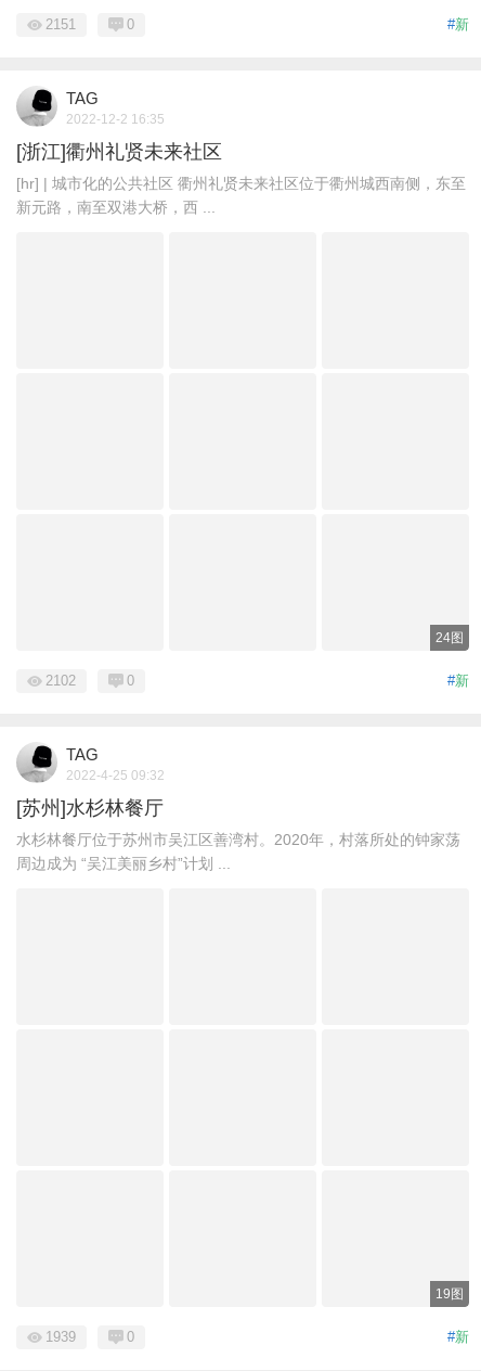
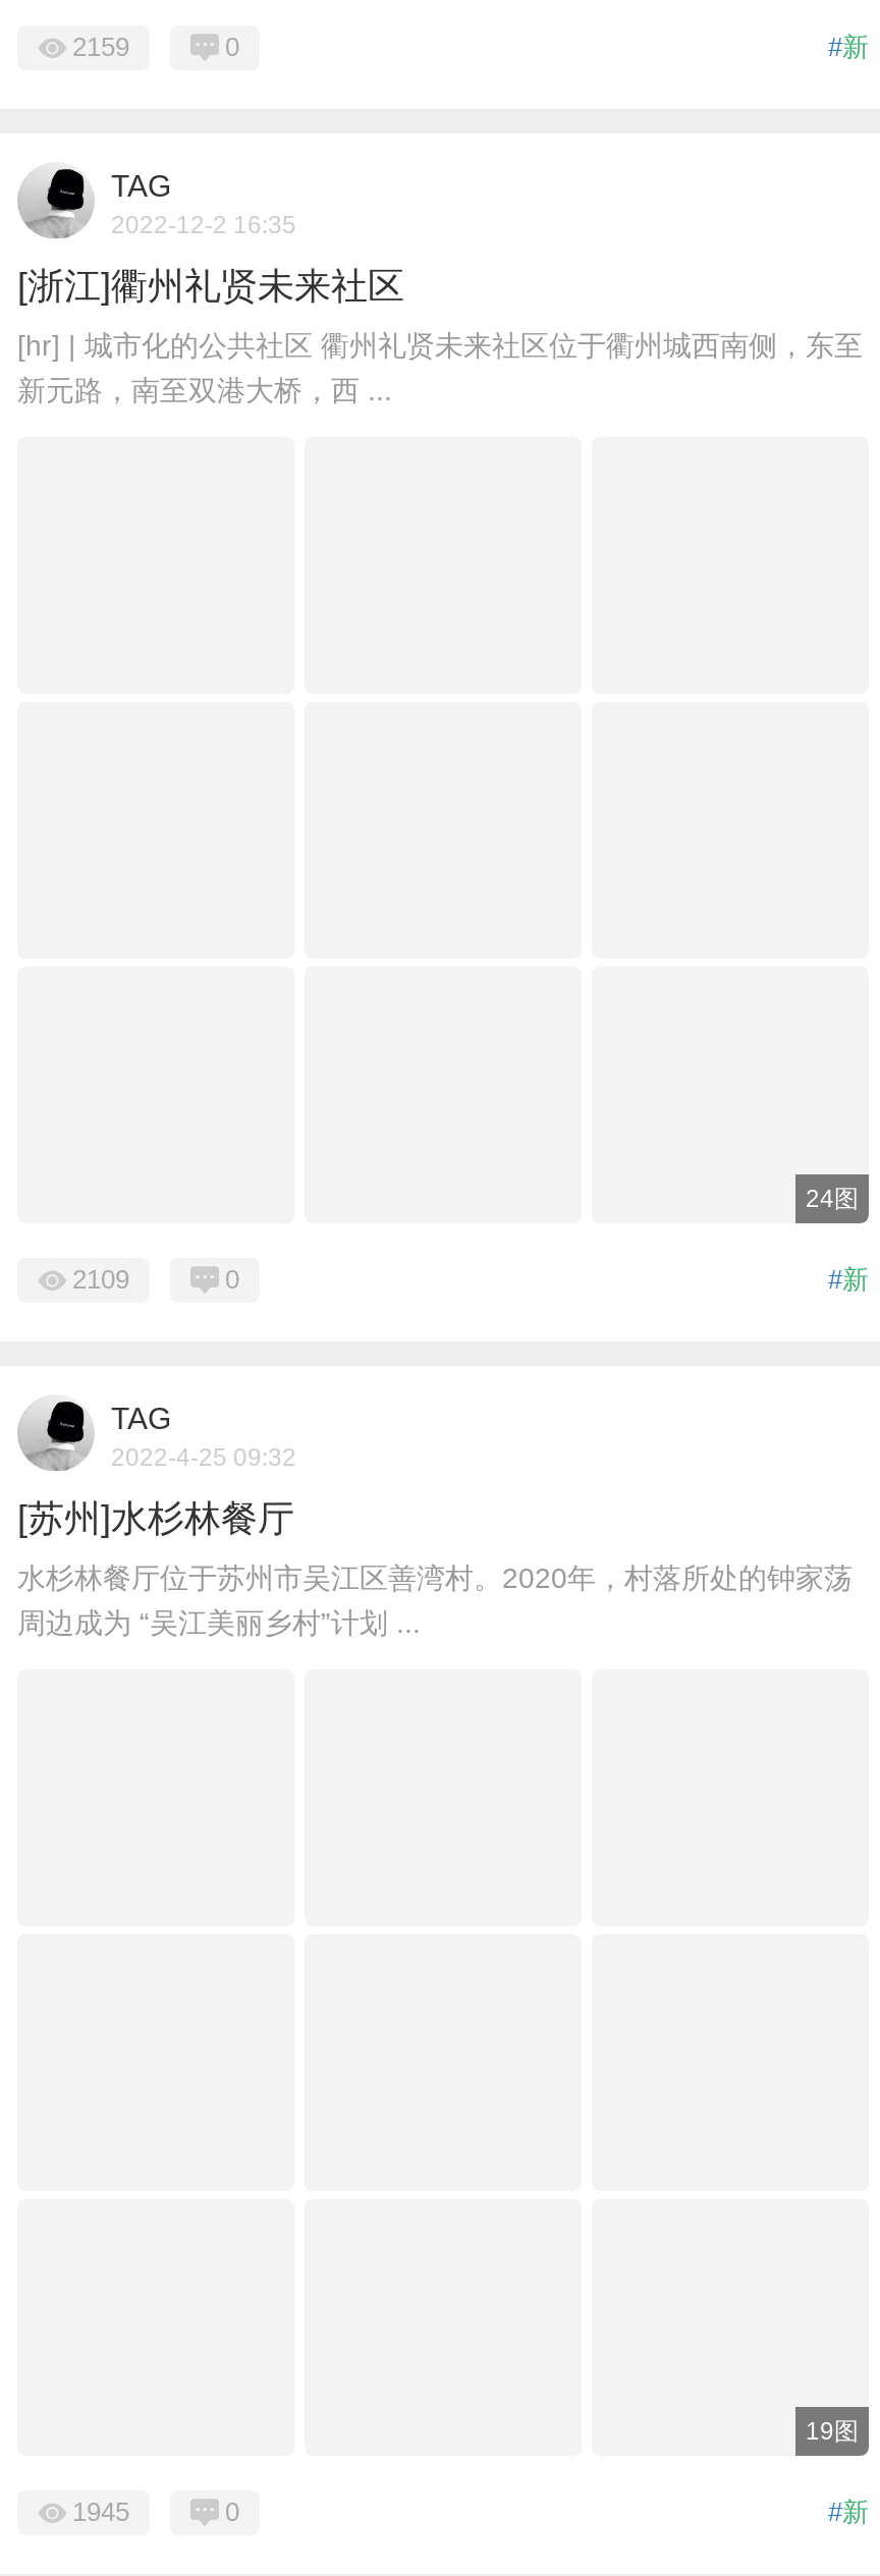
- 2151
+ 2159

- 2102
+ 2109

- 1939
+ 1945
